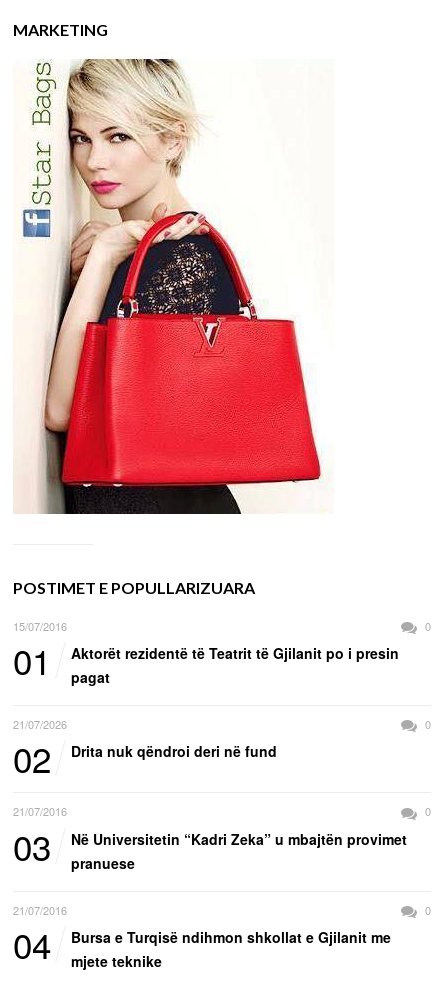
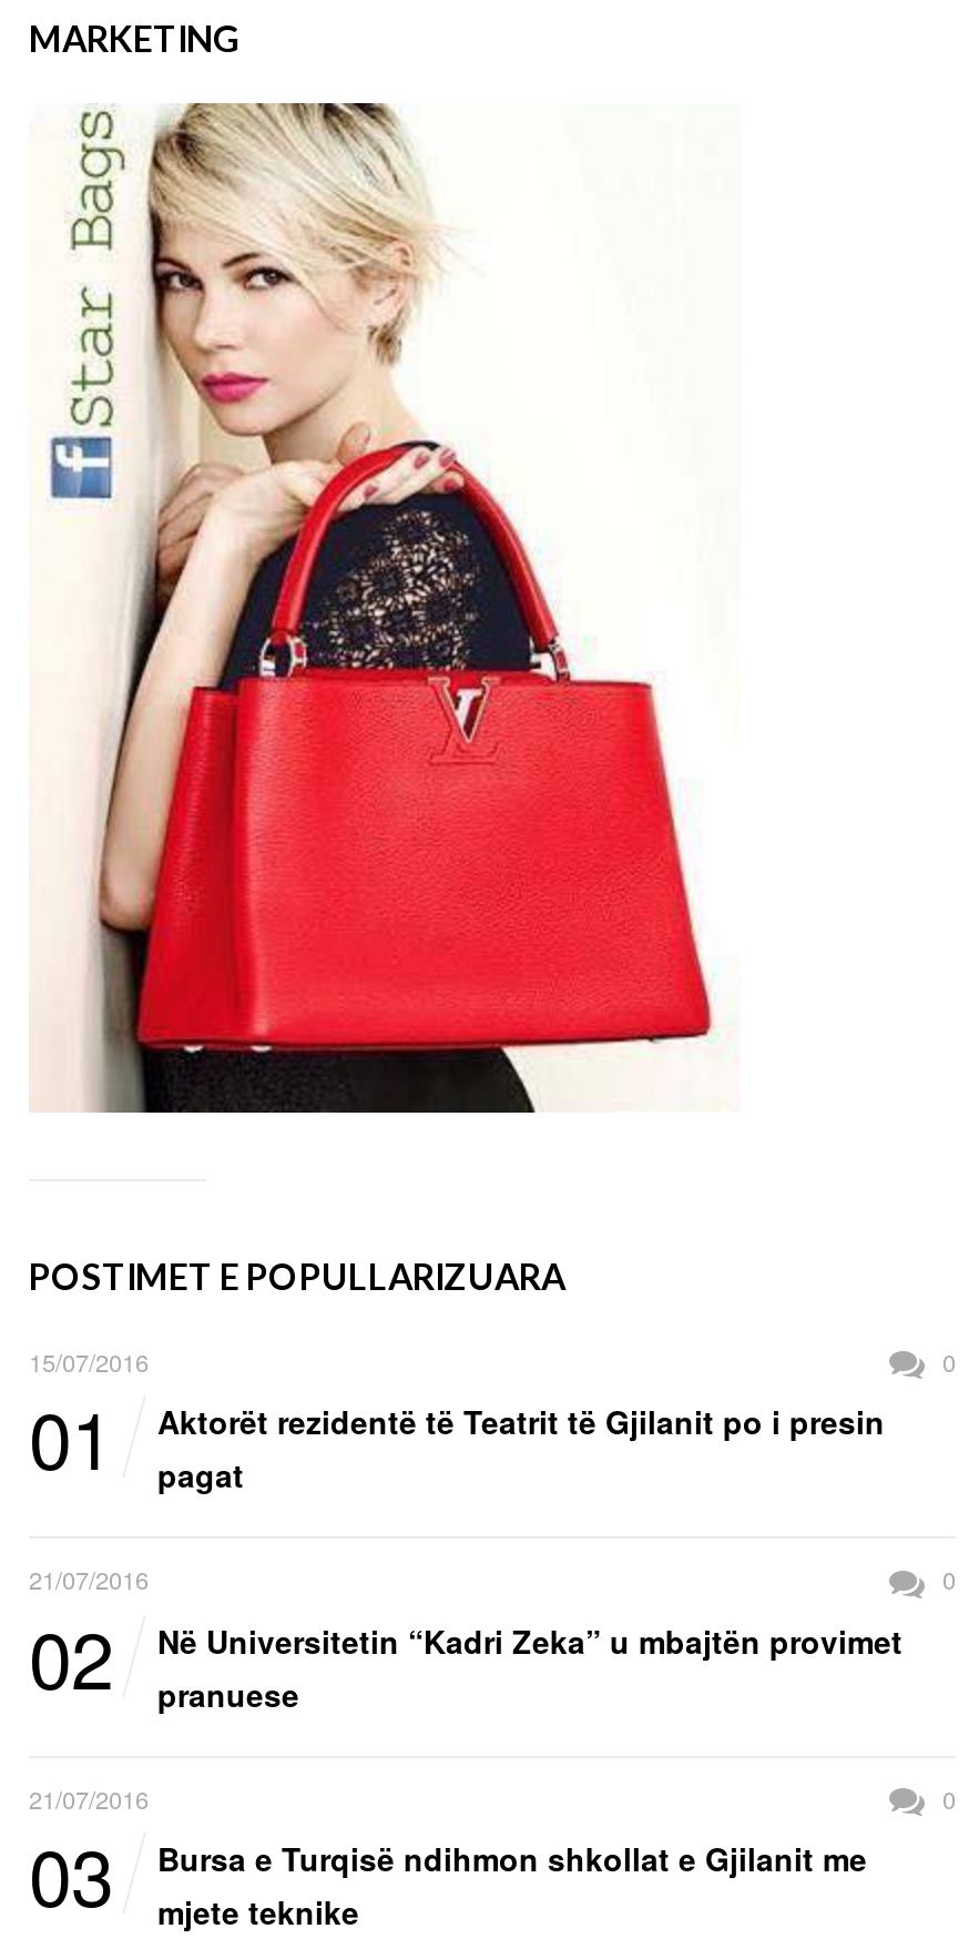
- 21/07/2026
+ 21/07/2016

- Drita nuk qëndroi deri në fund
- 21/07/2016
- 0
- 03

- 04 Bursa e Turqisë ndihmon shkollat e Gjilanit me mjete teknike
+ 03 Bursa e Turqisë ndihmon shkollat e Gjilanit me mjete teknike
